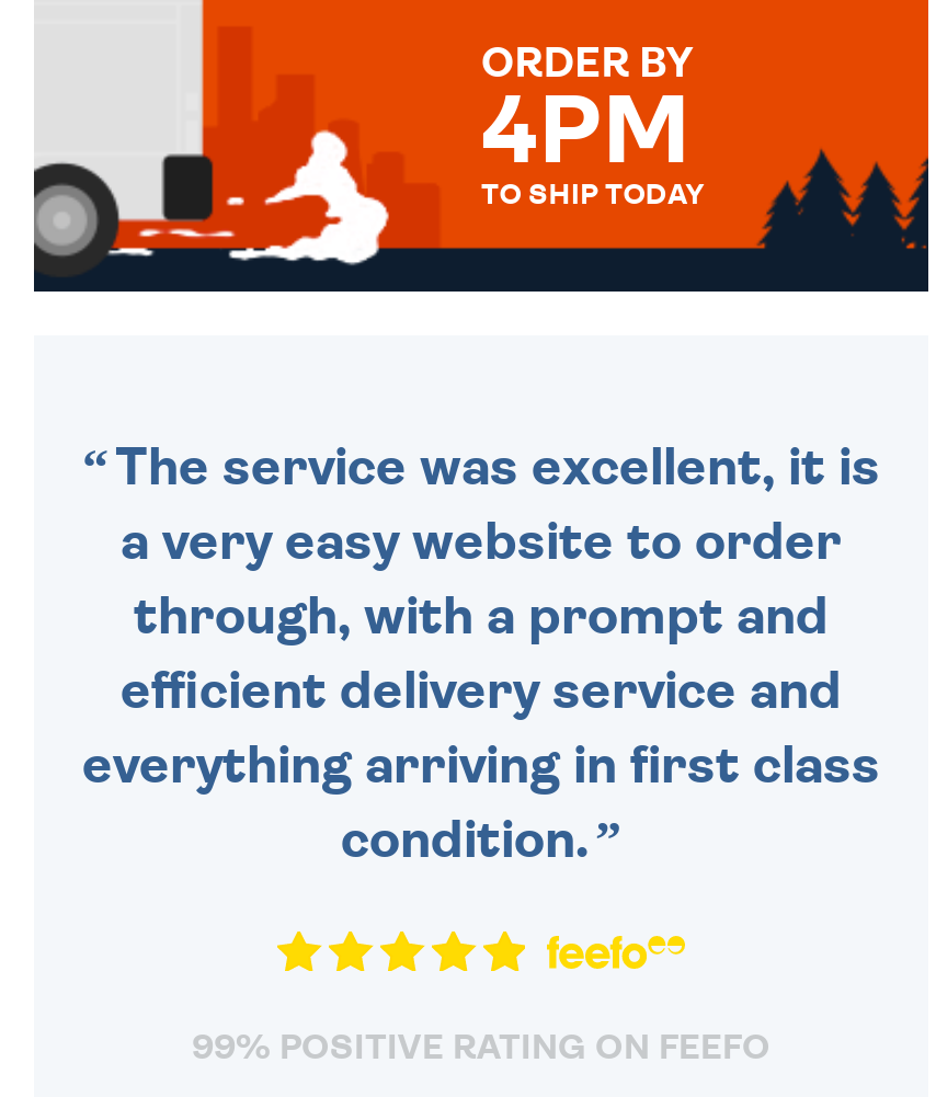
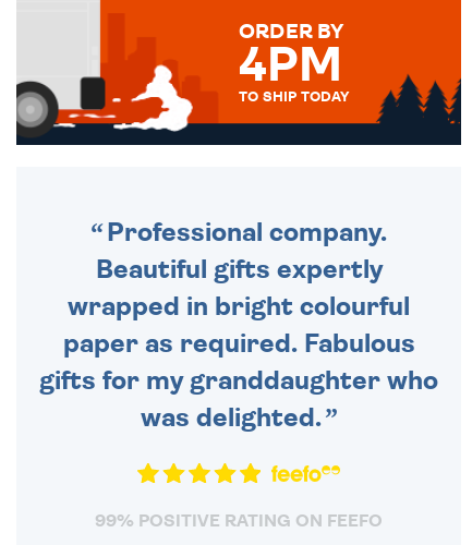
- The service was excellent, it is
- a very easy website to order
- through, with a prompt and
- efficient delivery service and
- everything arriving in first class
- condition.
+ Professional company.
+ Beautiful gifts expertly
+ wrapped in bright colourful
+ paper as required. Fabulous
+ gifts for my granddaughter who
+ was delighted.
